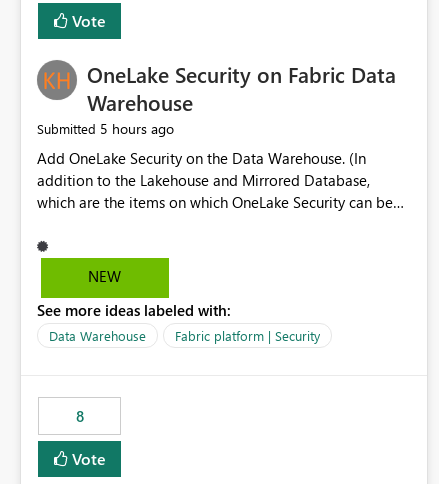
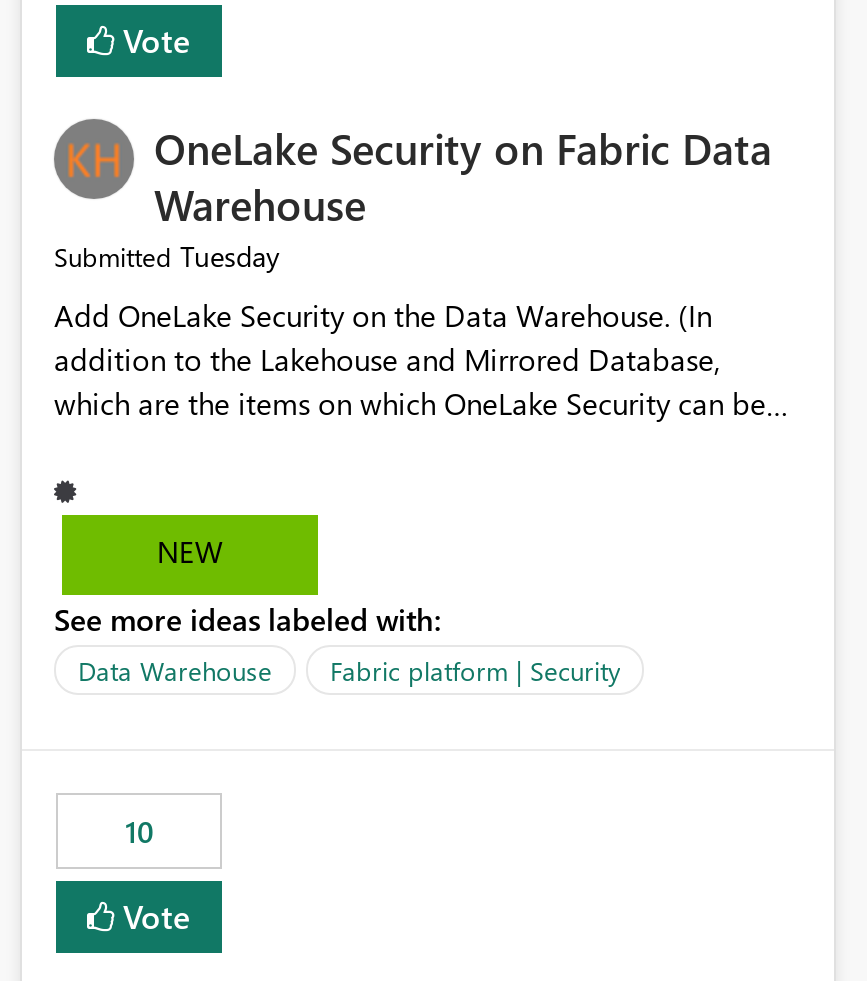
- Submitted 5 hours ago
+ Submitted Tuesday

- 8
+ 10
